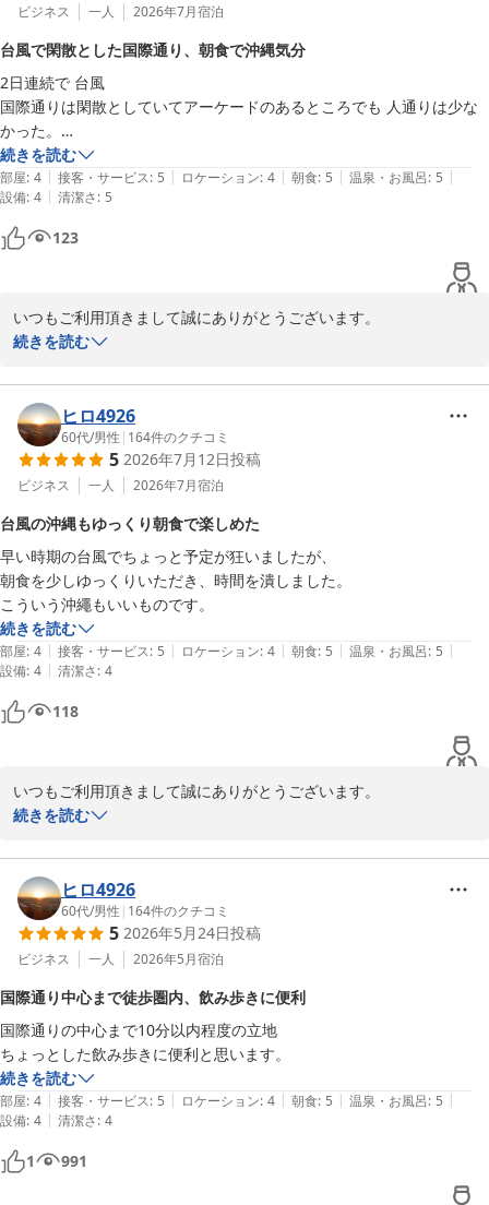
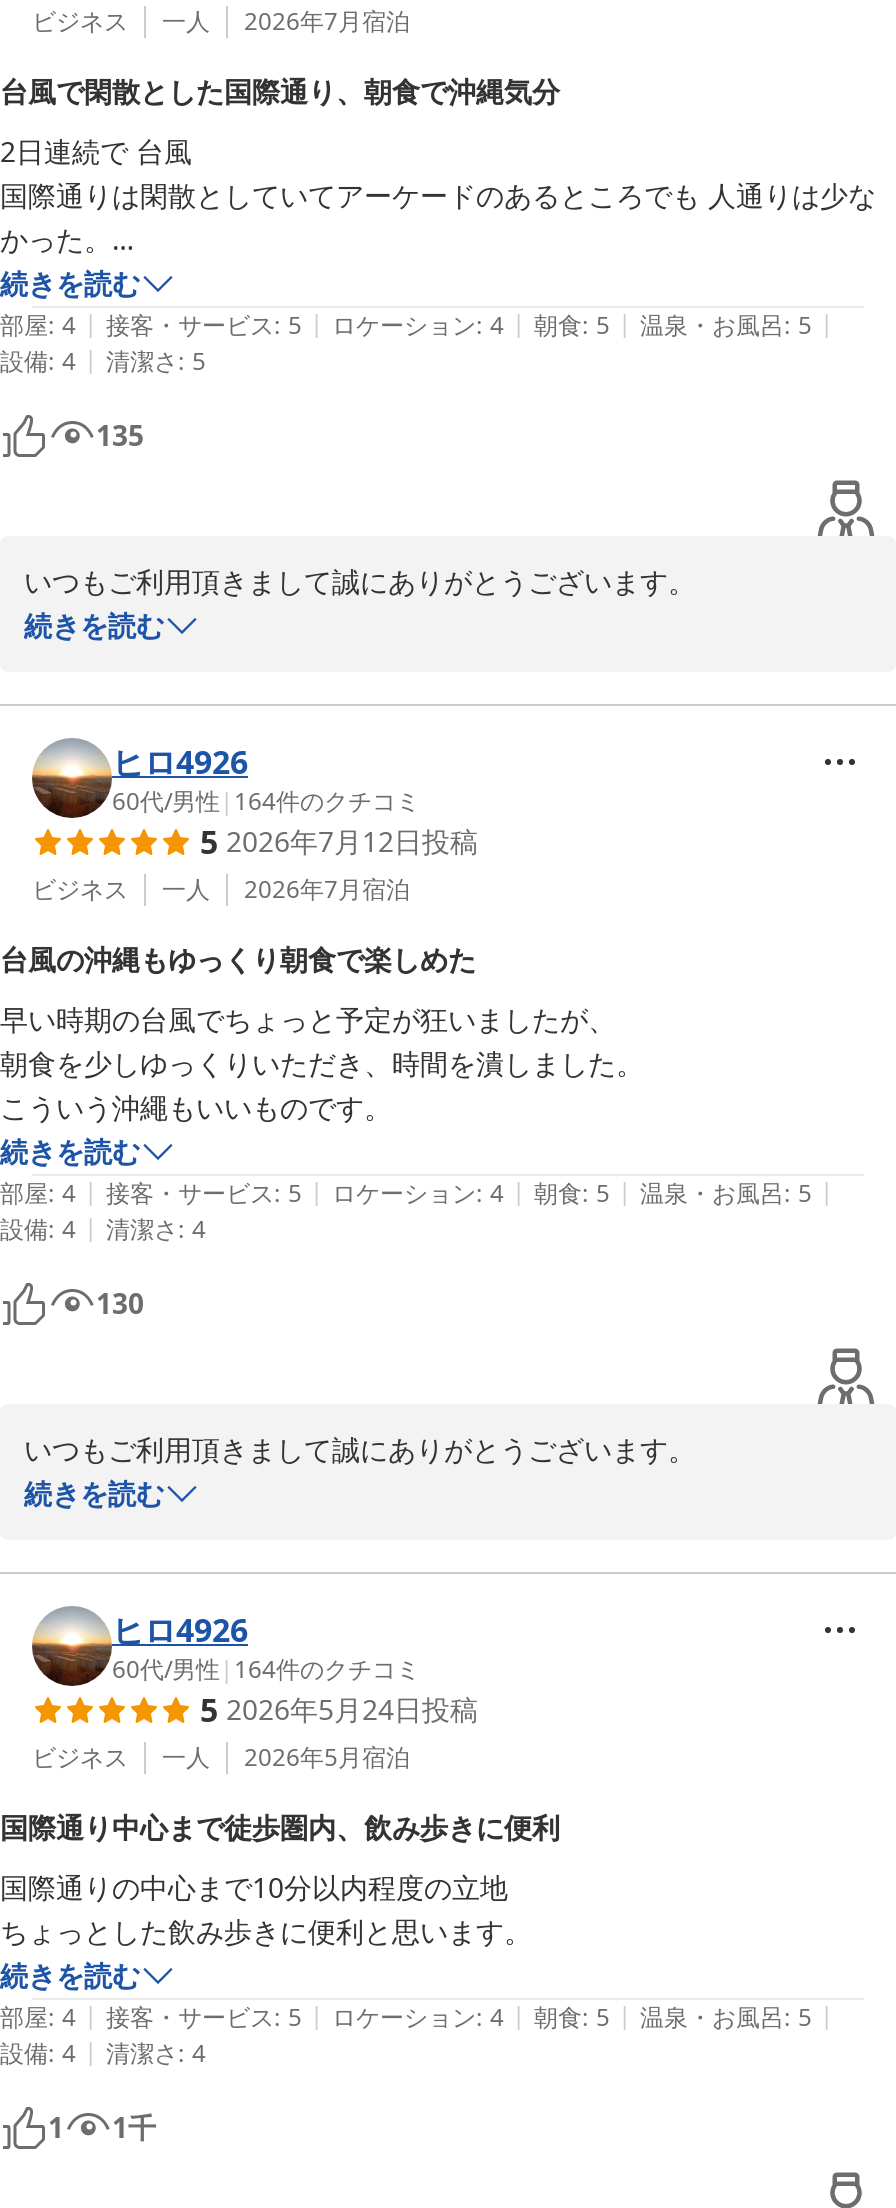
- 123
+ 135

- 118
+ 130

- 1 991
+ 1 1千
